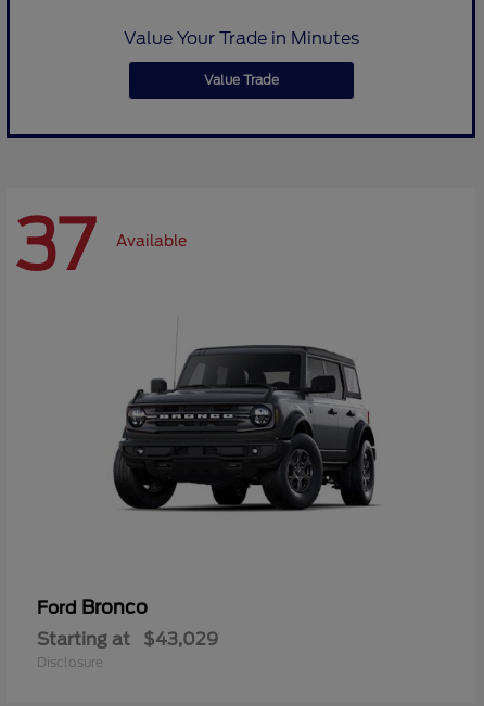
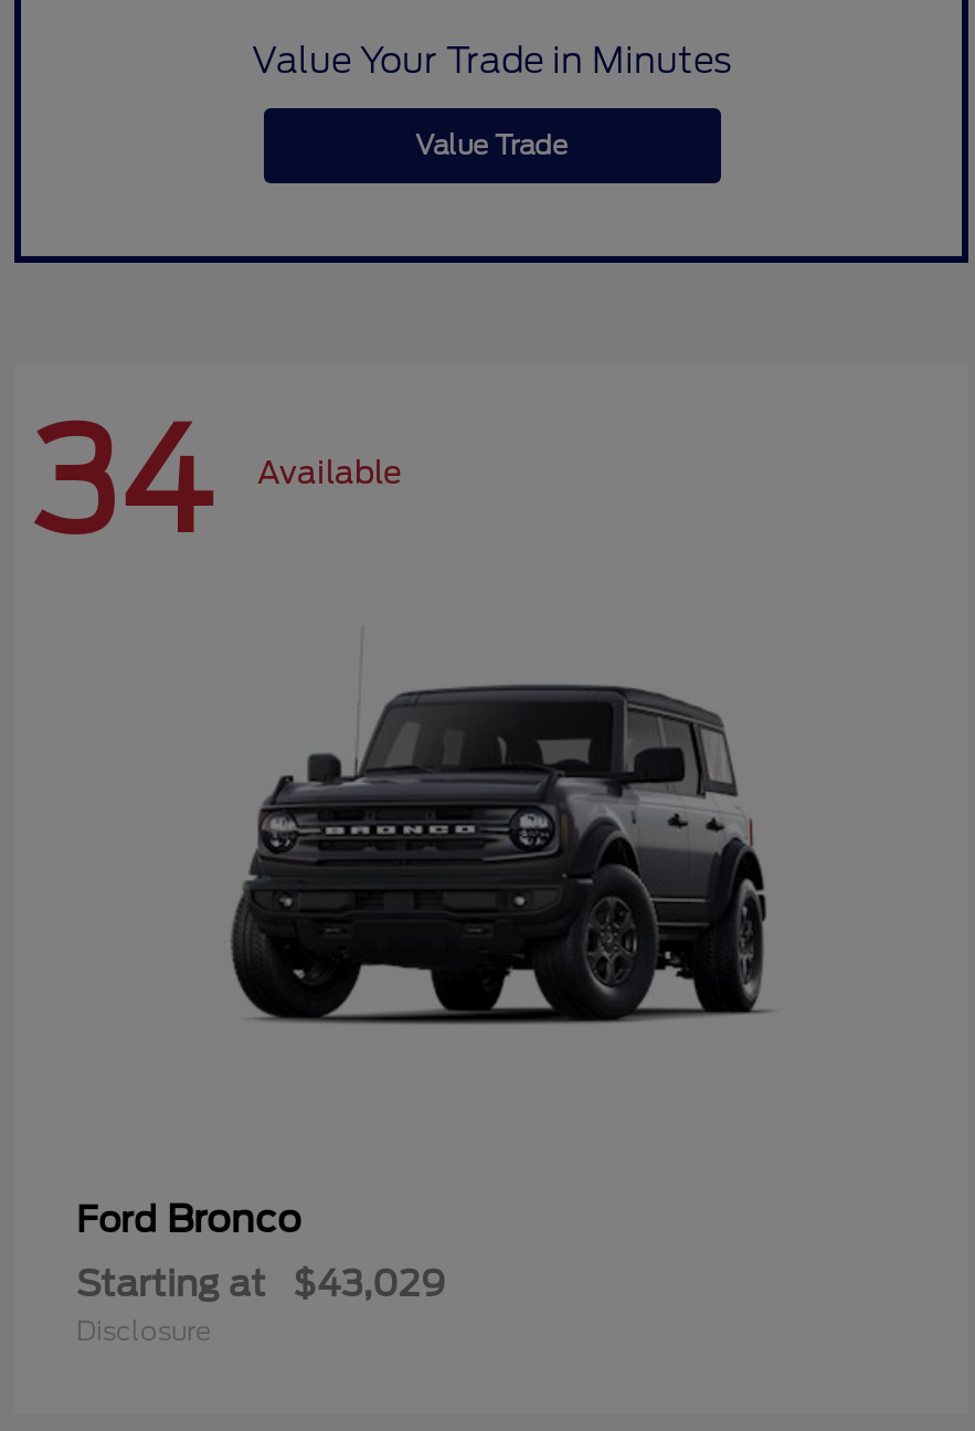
- 37 Available
+ 34 Available
